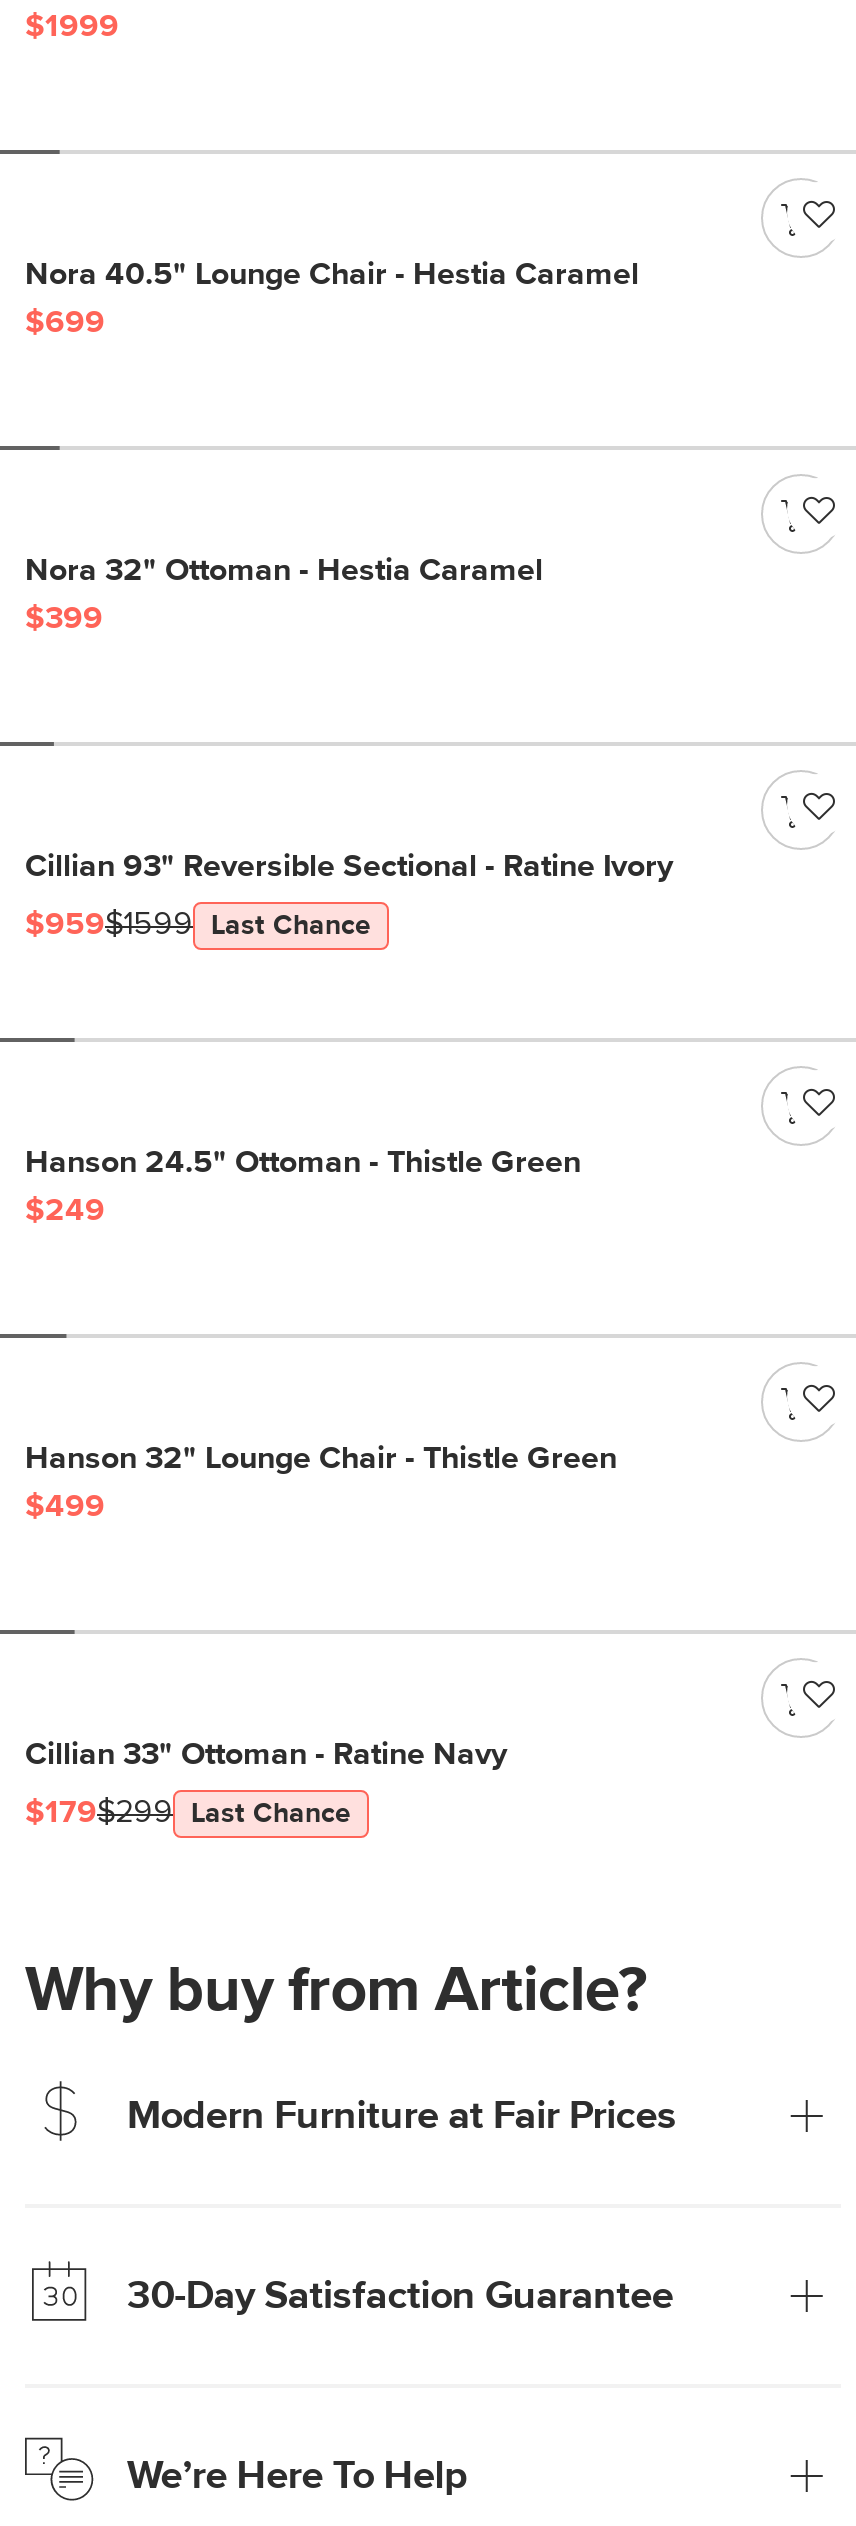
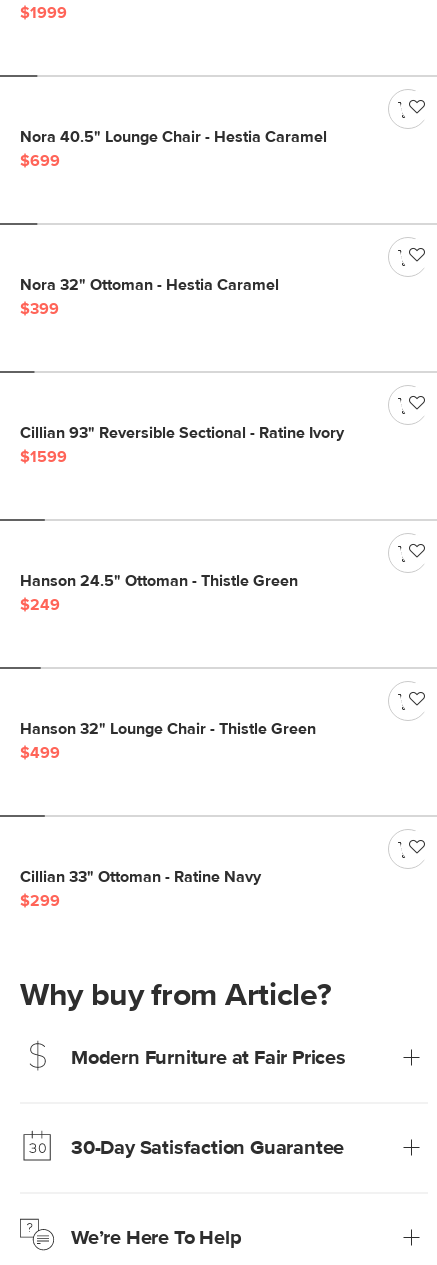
- $959$1599
- Last Chance
+ $1599

- $179$299
- Last Chance
+ $299
